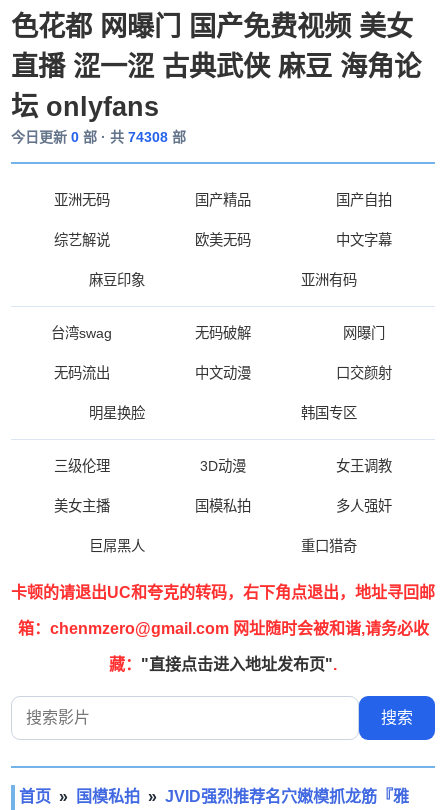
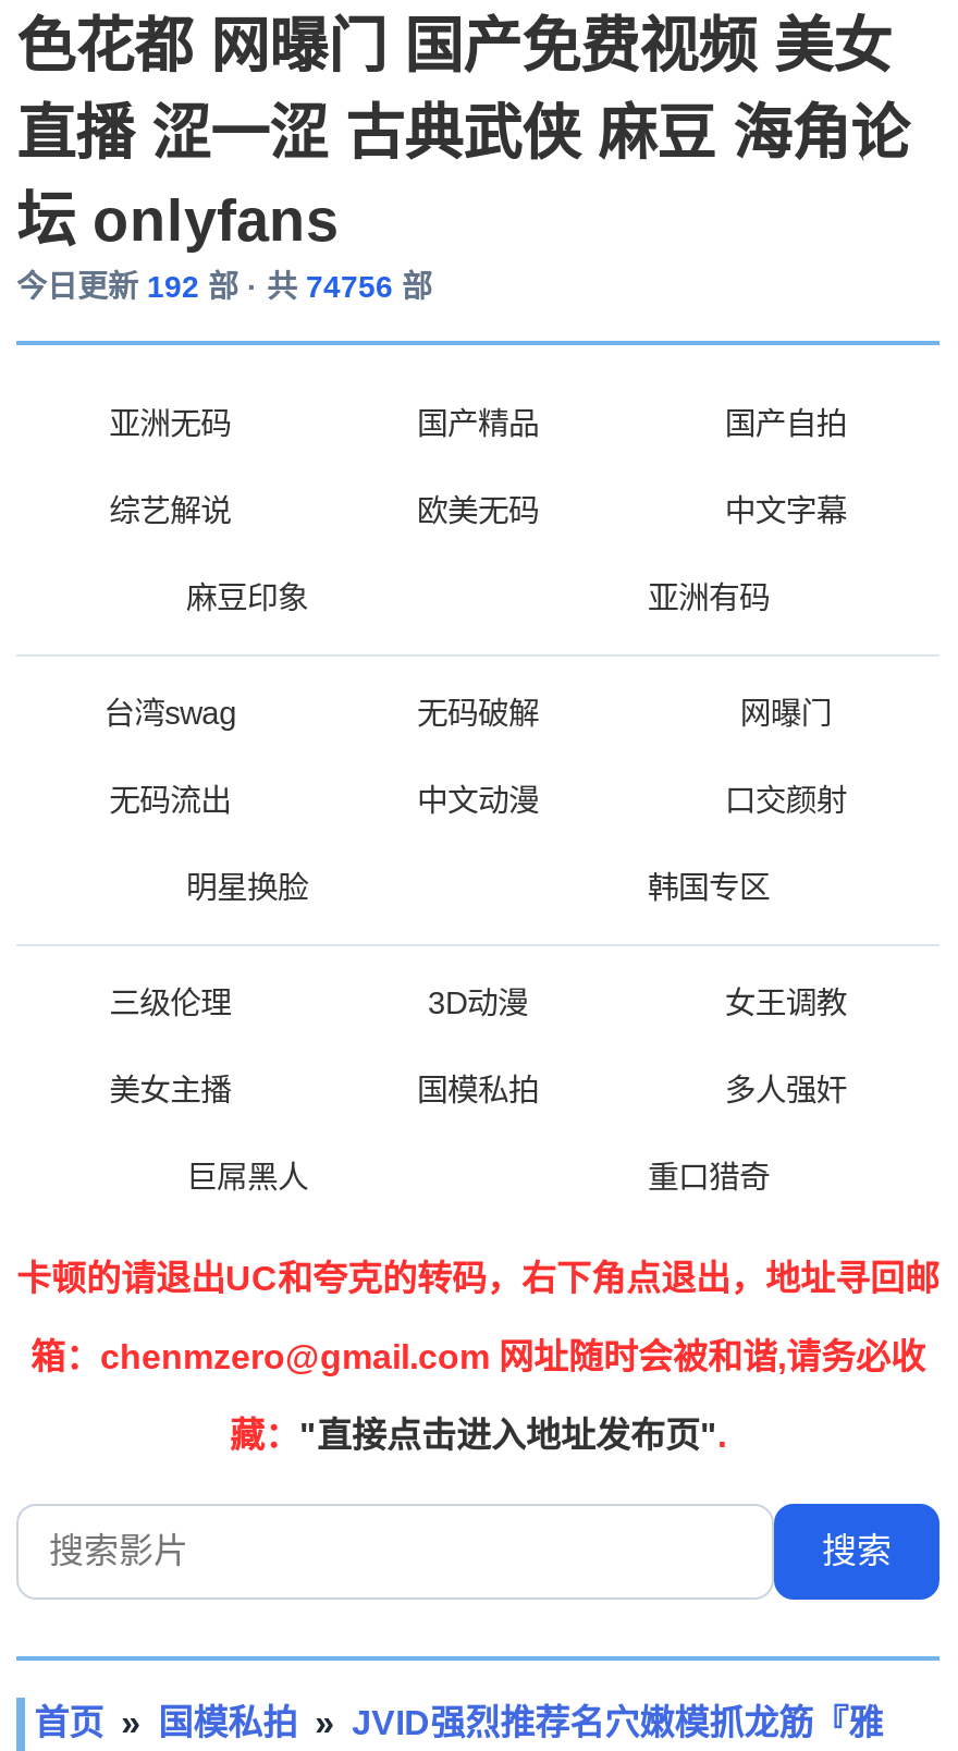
- 今日更新0部 · 共74308部
+ 今日更新192部 · 共74756部
